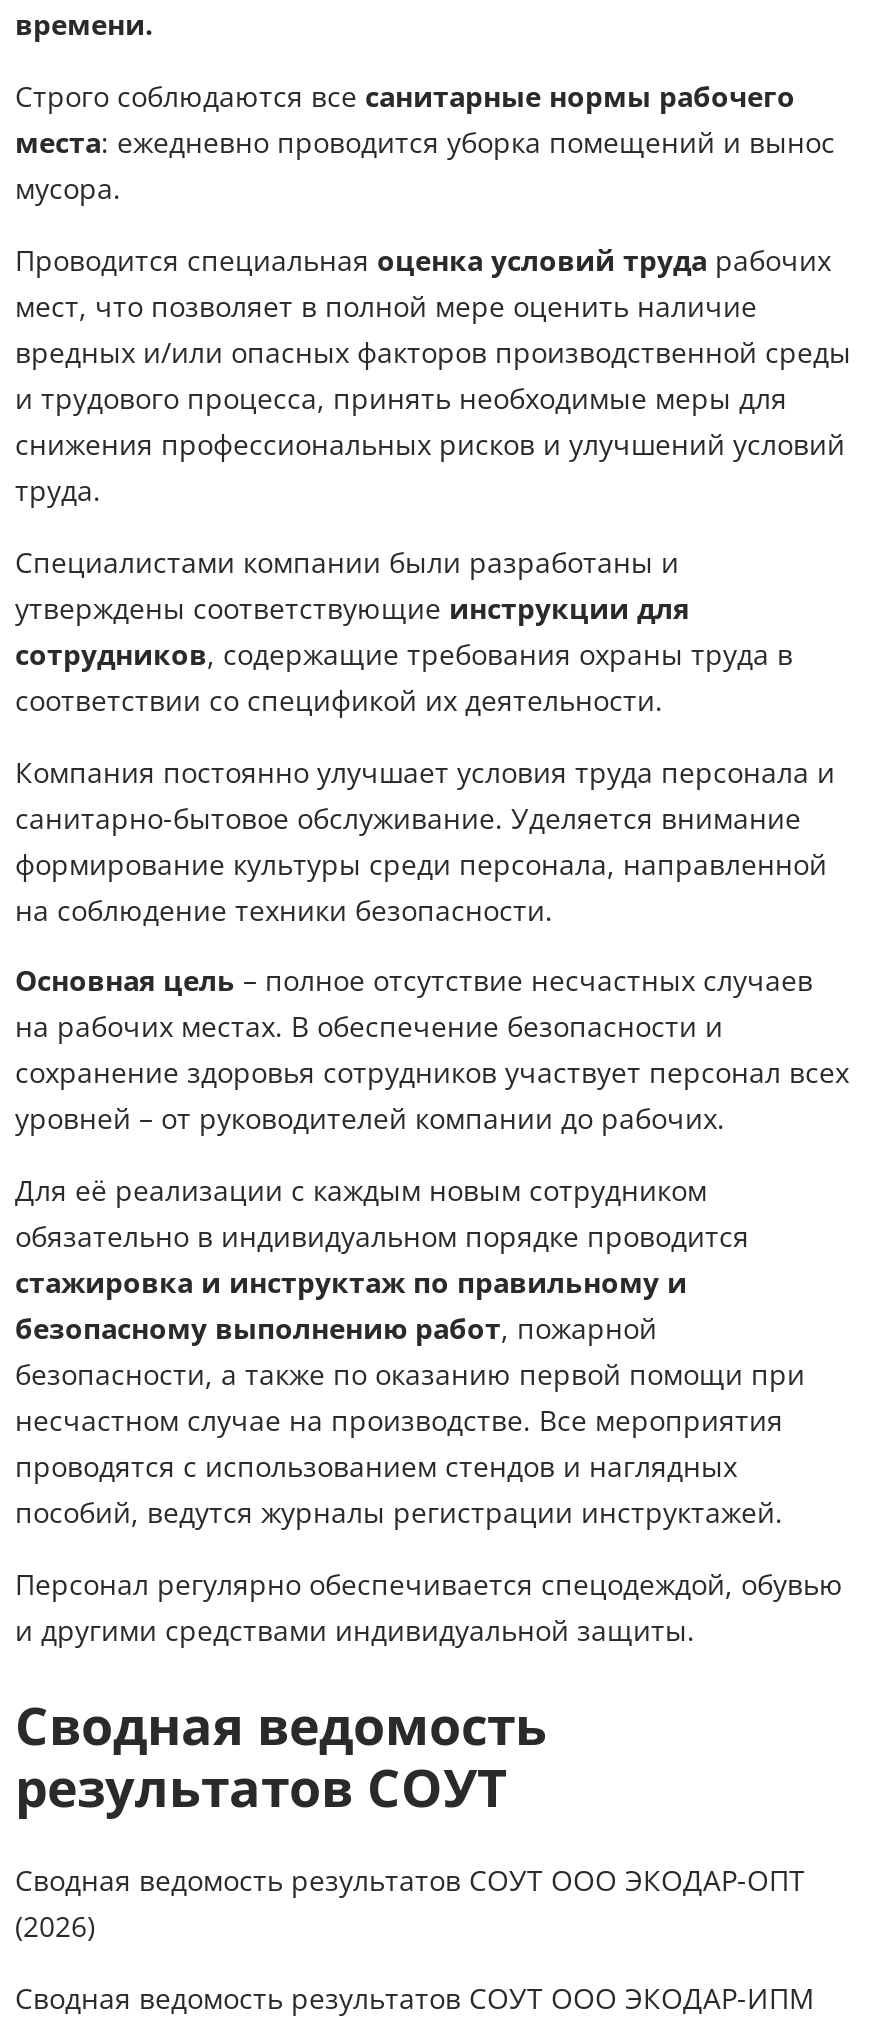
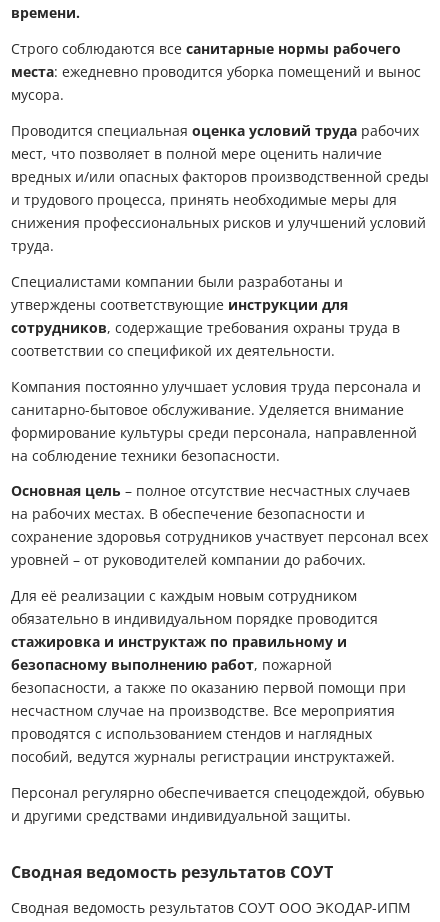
- Сводная ведомость
- результатов СОУТ
- Сводная ведомость результатов СОУТ ООО ЭКОДАР-ОПТ
- (2026)
+ Сводная ведомость результатов СОУТ
